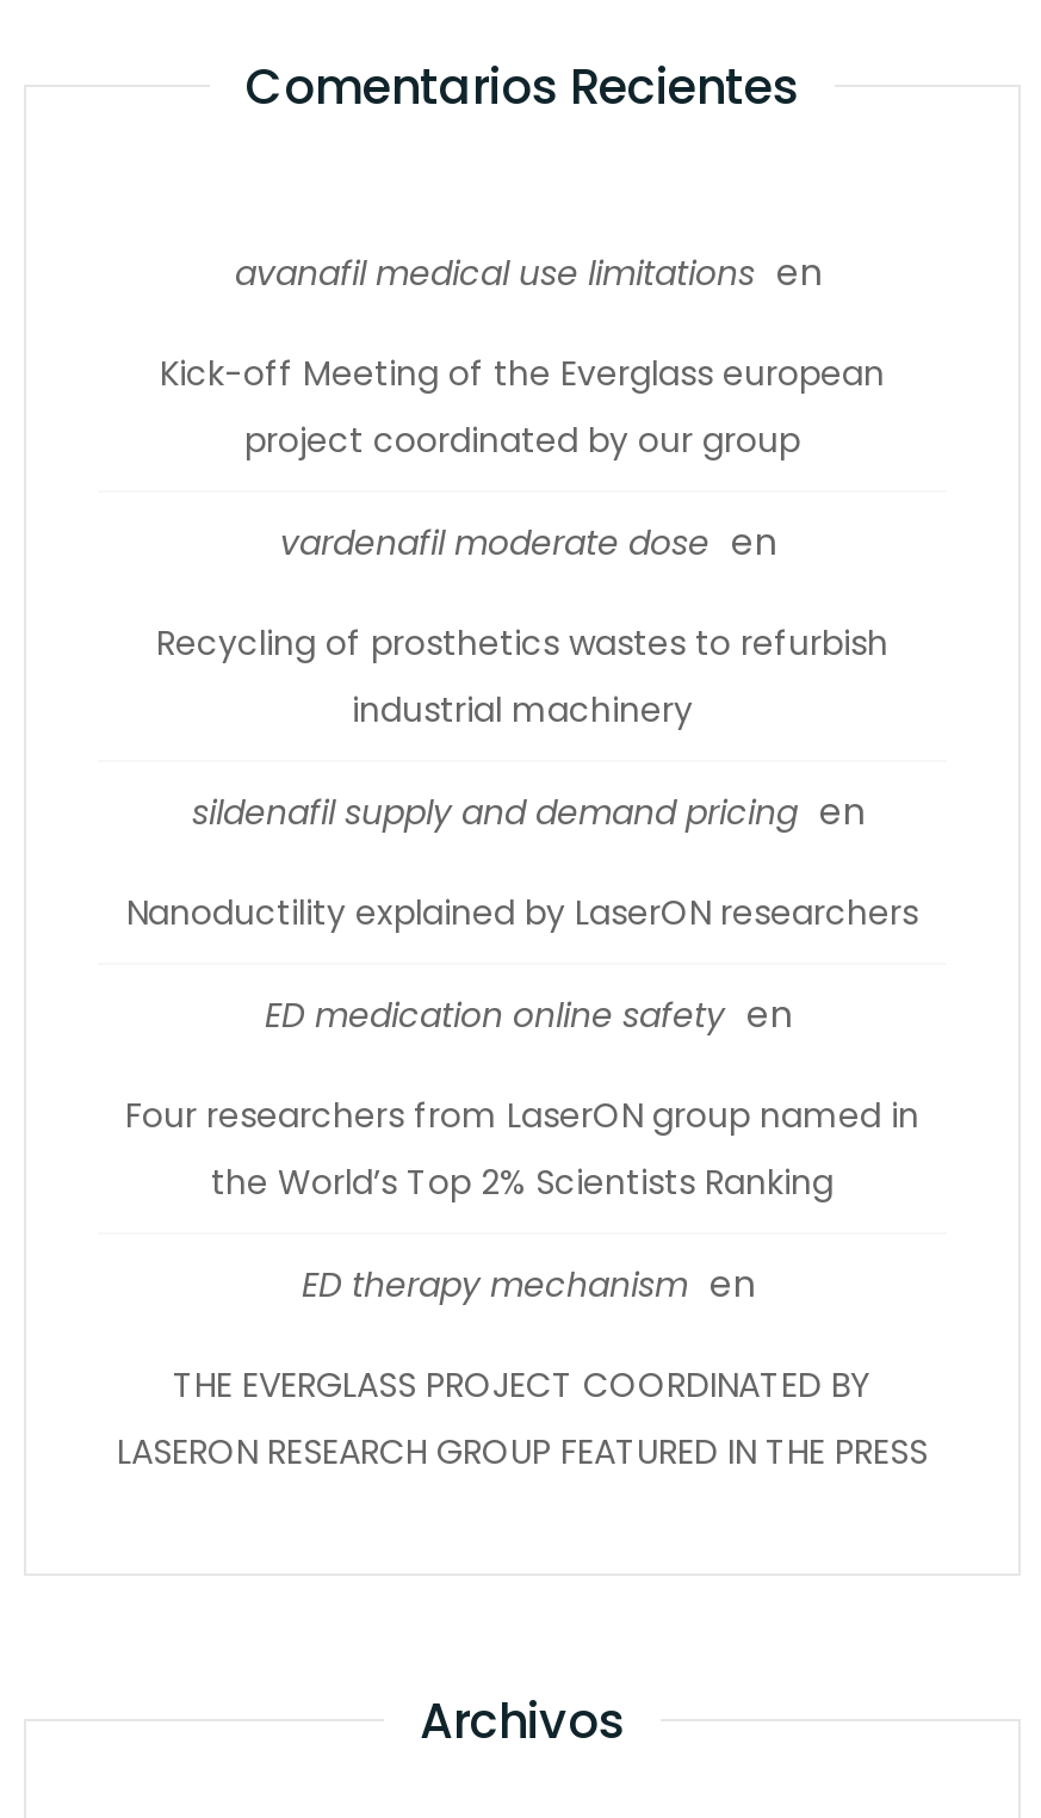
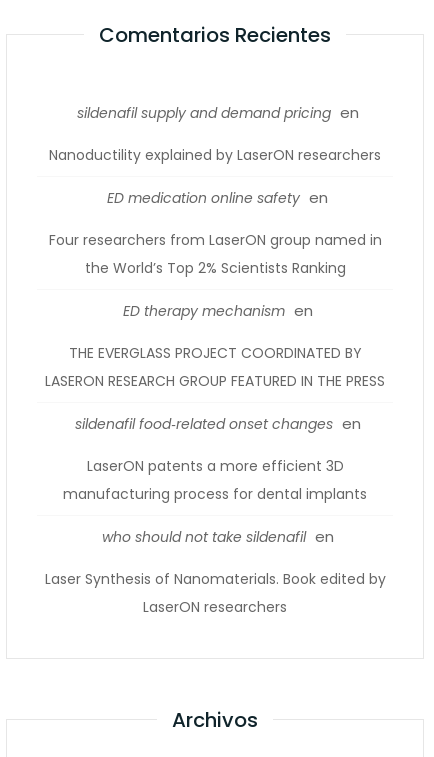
- avanafil medical use limitations en
- Kick-off Meeting of the Everglass european
- project coordinated by our group
- vardenafil moderate dose en
- Recycling of prosthetics wastes to refurbish
- industrial machinery

moved up: sildenafil supply and demand pricing en | Nanoductility explained by LaserON researchers | ED medication online safety en | Four researchers from LaserON group named in | the World’s Top 2% Scientists Ranking | ED therapy mechanism en | THE EVERGLASS PROJECT COORDINATED BY | LASERON RESEARCH GROUP FEATURED IN THE PRESS

+ sildenafil food‑related onset changes en
+ LaserON patents a more efficient 3D
+ manufacturing process for dental implants
+ who should not take sildenafil en
+ Laser Synthesis of Nanomaterials. Book edited by
+ LaserON researchers
